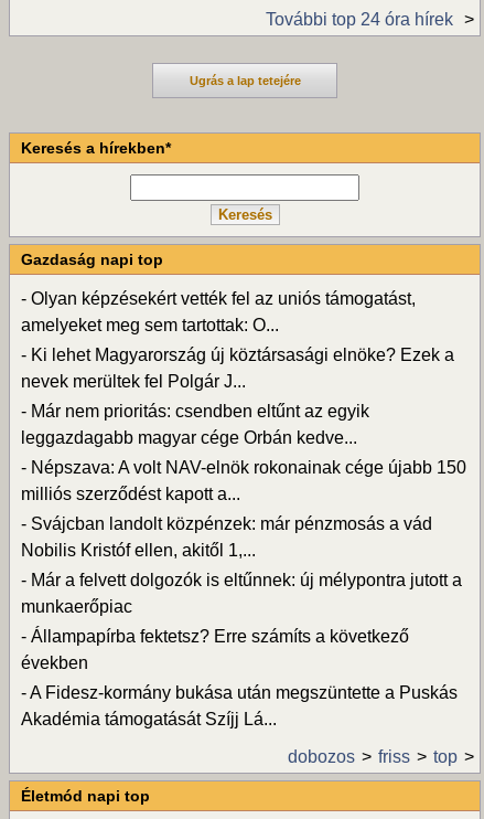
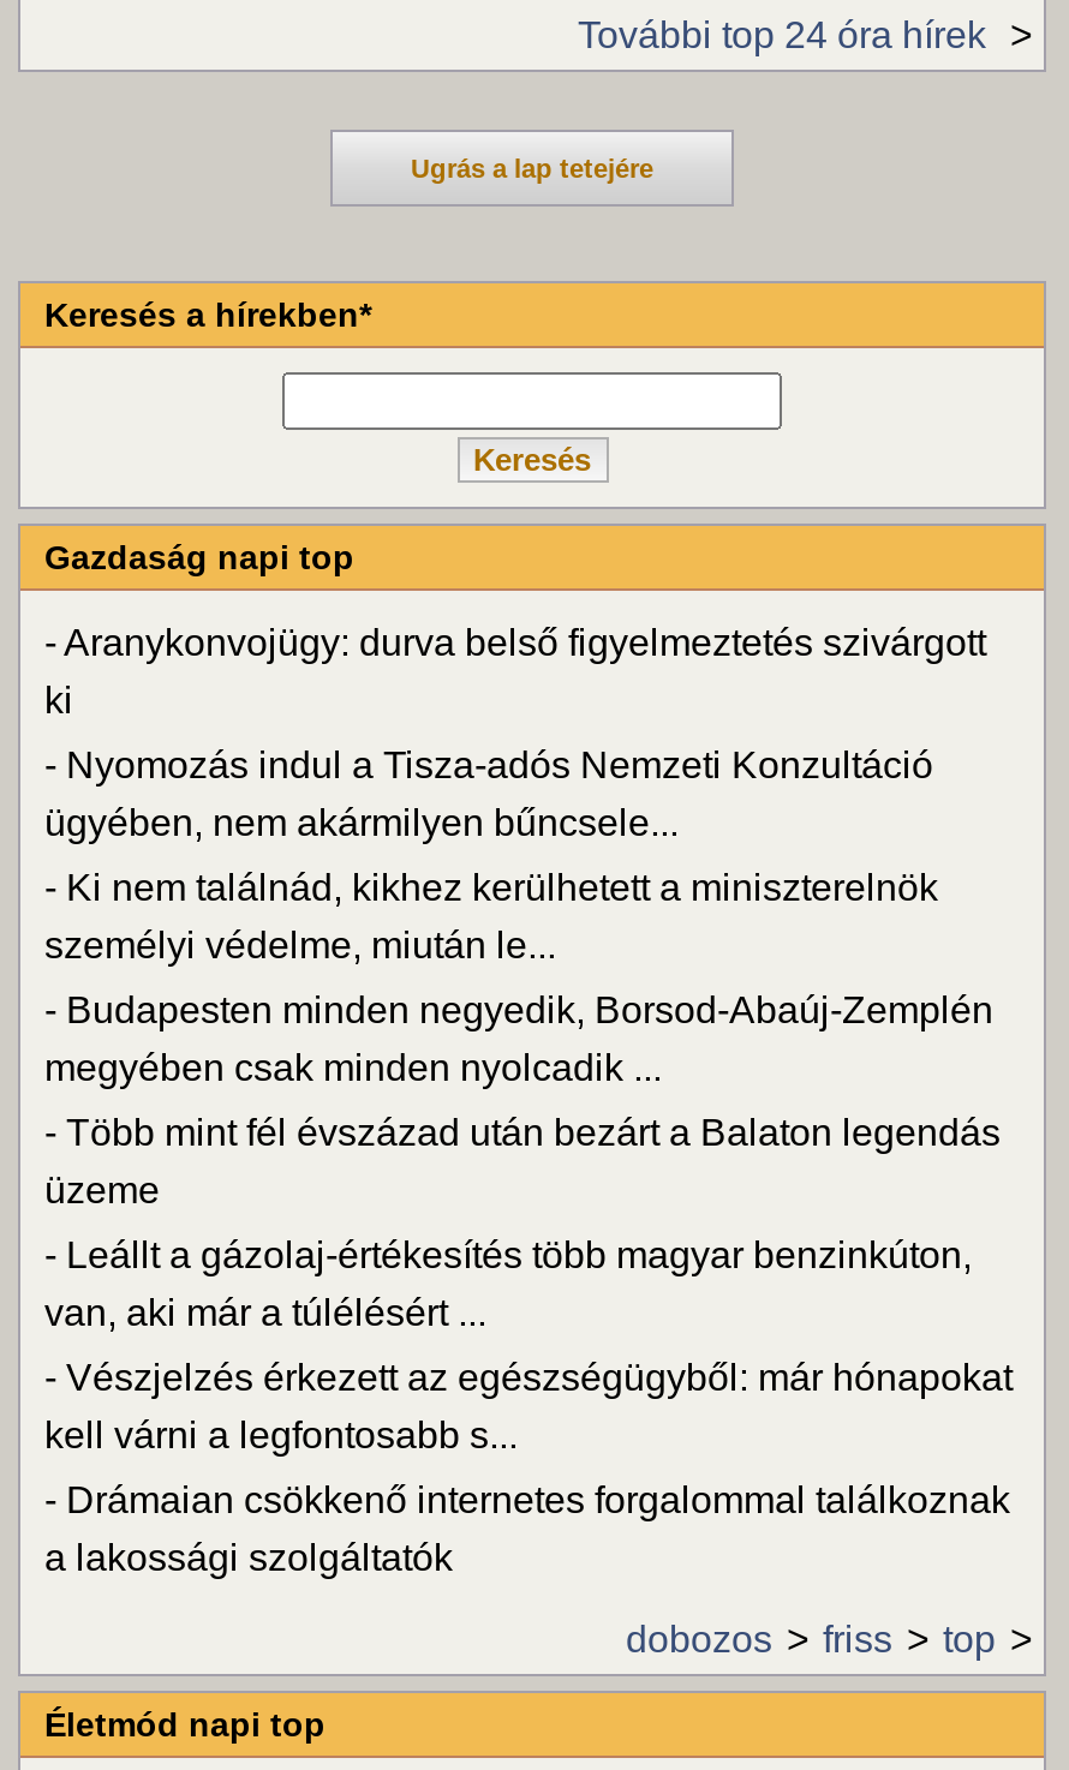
- - Olyan képzésekért vették fel az uniós támogatást,
- amelyeket meg sem tartottak: O...
+ - Aranykonvojügy: durva belső figyelmeztetés szivárgott
+ ki

- - Ki lehet Magyarország új köztársasági elnöke? Ezek a
- nevek merültek fel Polgár J...
+ - Nyomozás indul a Tisza-adós Nemzeti Konzultáció
+ ügyében, nem akármilyen bűncsele...

- - Már nem prioritás: csendben eltűnt az egyik
- leggazdagabb magyar cége Orbán kedve...
+ - Ki nem találnád, kikhez kerülhetett a miniszterelnök
+ személyi védelme, miután le...

- - Népszava: A volt NAV-elnök rokonainak cége újabb 150
- milliós szerződést kapott a...
+ - Budapesten minden negyedik, Borsod-Abaúj-Zemplén
+ megyében csak minden nyolcadik ...

- - Svájcban landolt közpénzek: már pénzmosás a vád
- Nobilis Kristóf ellen, akitől 1,...
+ - Több mint fél évszázad után bezárt a Balaton legendás
+ üzeme

- - Már a felvett dolgozók is eltűnnek: új mélypontra jutott a
- munkaerőpiac
+ - Leállt a gázolaj-értékesítés több magyar benzinkúton,
+ van, aki már a túlélésért ...

- - Állampapírba fektetsz? Erre számíts a következő
- években
+ - Vészjelzés érkezett az egészségügyből: már hónapokat
+ kell várni a legfontosabb s...

- - A Fidesz-kormány bukása után megszüntette a Puskás
- Akadémia támogatását Szíjj Lá...
+ - Drámaian csökkenő internetes forgalommal találkoznak
+ a lakossági szolgáltatók
